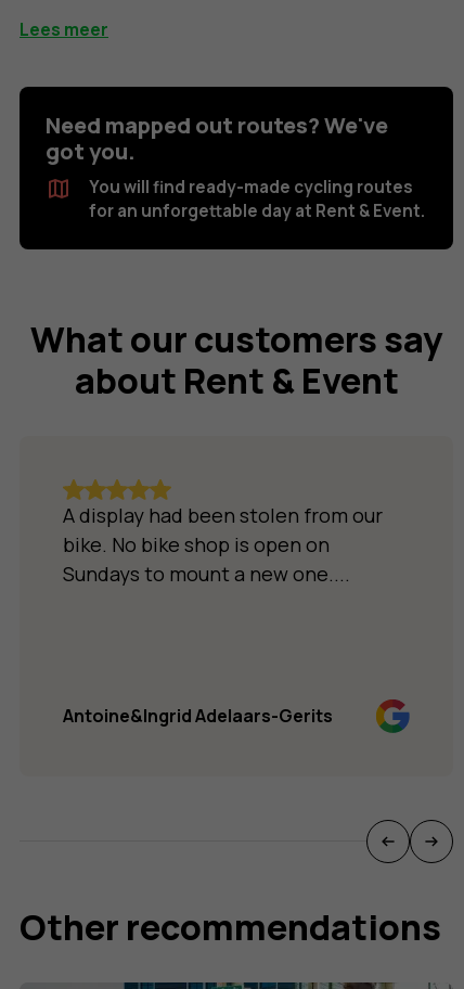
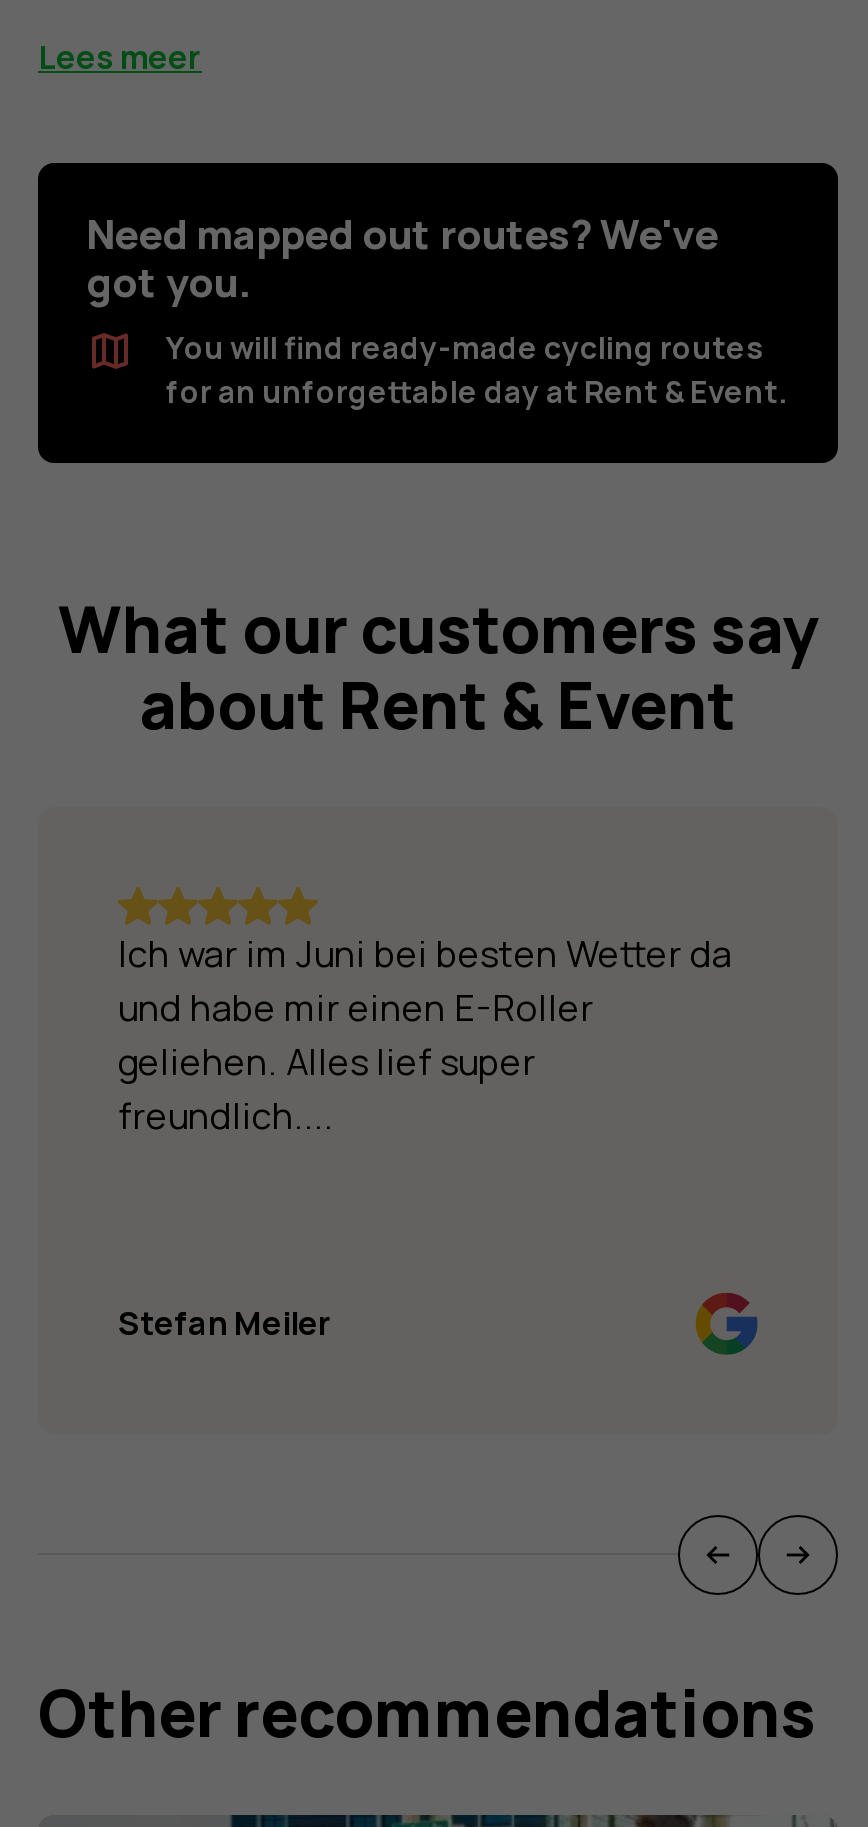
- A display had been stolen from our
- bike. No bike shop is open on
- Sundays to mount a new one....
+ Ich war im Juni bei besten Wetter da
+ und habe mir einen E-Roller
+ geliehen. Alles lief super
+ freundlich....

- Antoine&Ingrid Adelaars-Gerits
+ Stefan Meiler
